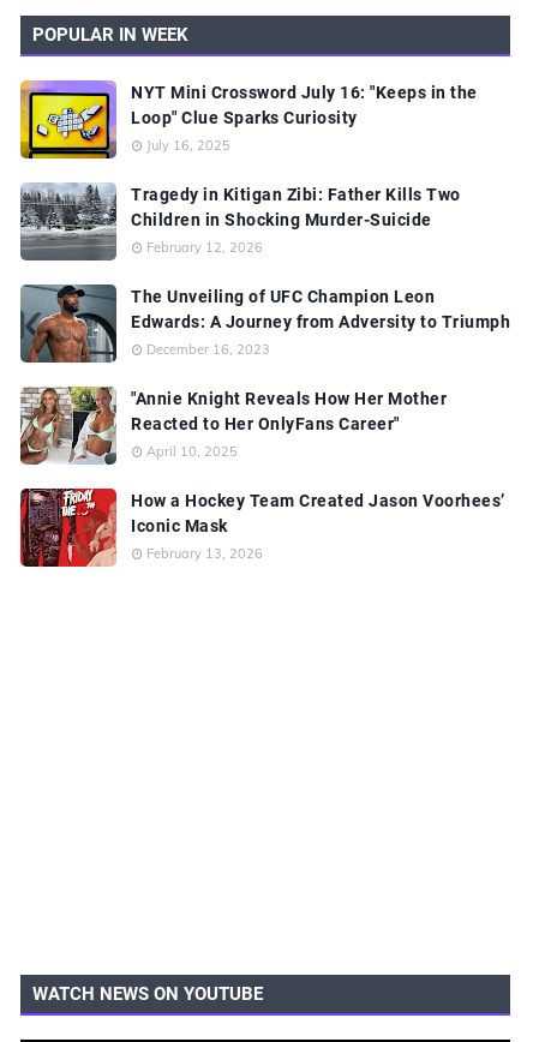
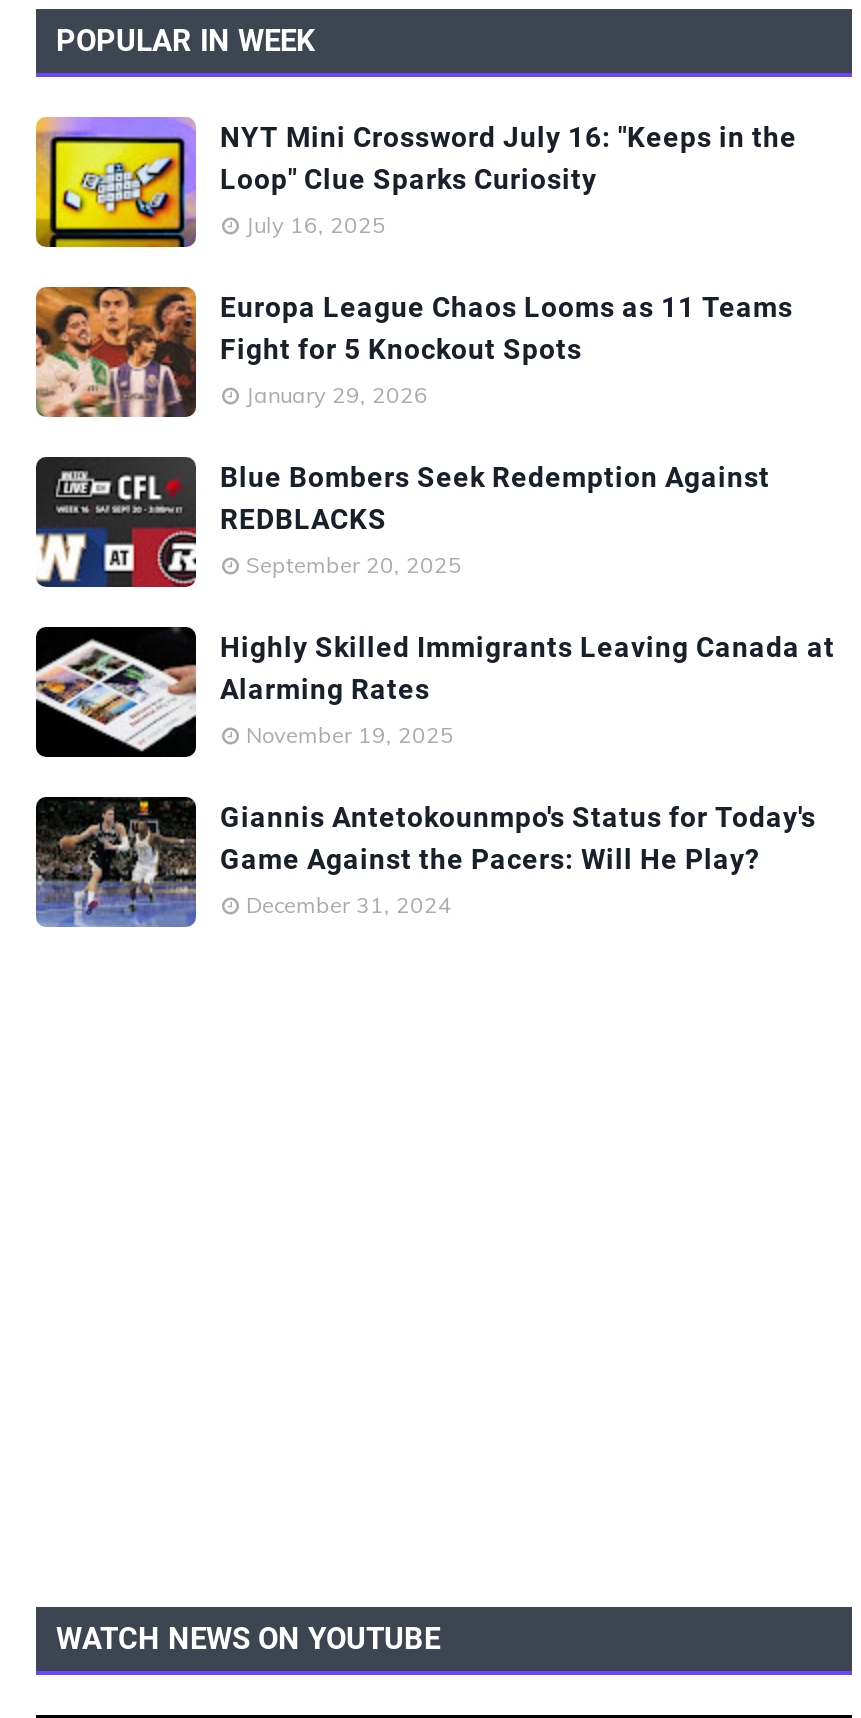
- [image]
- Tragedy in Kitigan Zibi: Father Kills Two
- Children in Shocking Murder-Suicide
+ [image]
+ Europa League Chaos Looms as 11 Teams
+ Fight for 5 Knockout Spots

- February 12, 2026
+ January 29, 2026

- [image]
- The Unveiling of UFC Champion Leon
- Edwards: A Journey from Adversity to Triumph
+ [image]
+ Blue Bombers Seek Redemption Against
+ REDBLACKS

- December 16, 2023
+ September 20, 2025

- [image]
- "Annie Knight Reveals How Her Mother
- Reacted to Her OnlyFans Career"
+ [image]
+ Highly Skilled Immigrants Leaving Canada at
+ Alarming Rates

- April 10, 2025
+ November 19, 2025

- [image]
- How a Hockey Team Created Jason Voorhees’
- Iconic Mask
+ [image]
+ Giannis Antetokounmpo's Status for Today's
+ Game Against the Pacers: Will He Play?

- February 13, 2026
+ December 31, 2024
